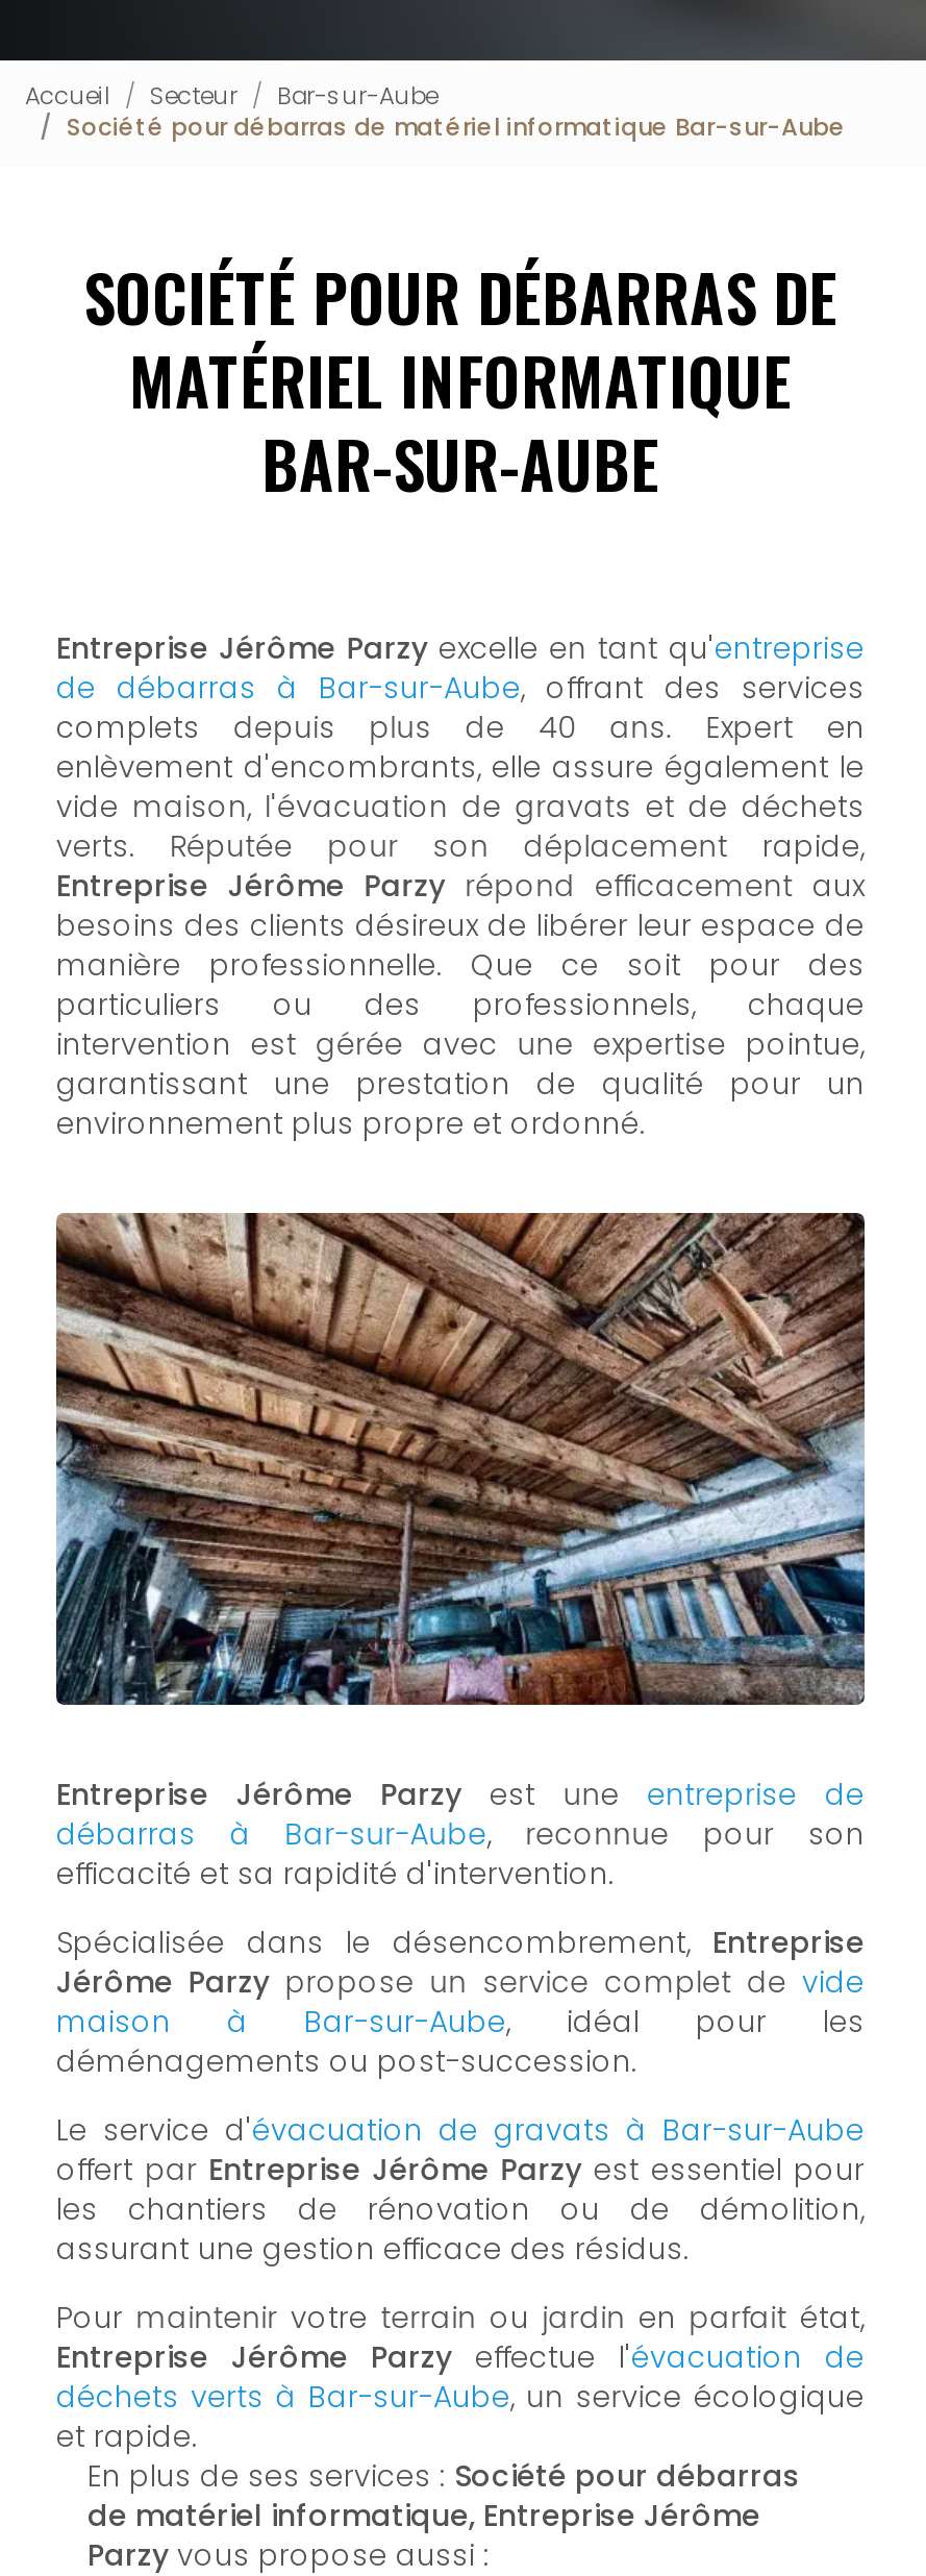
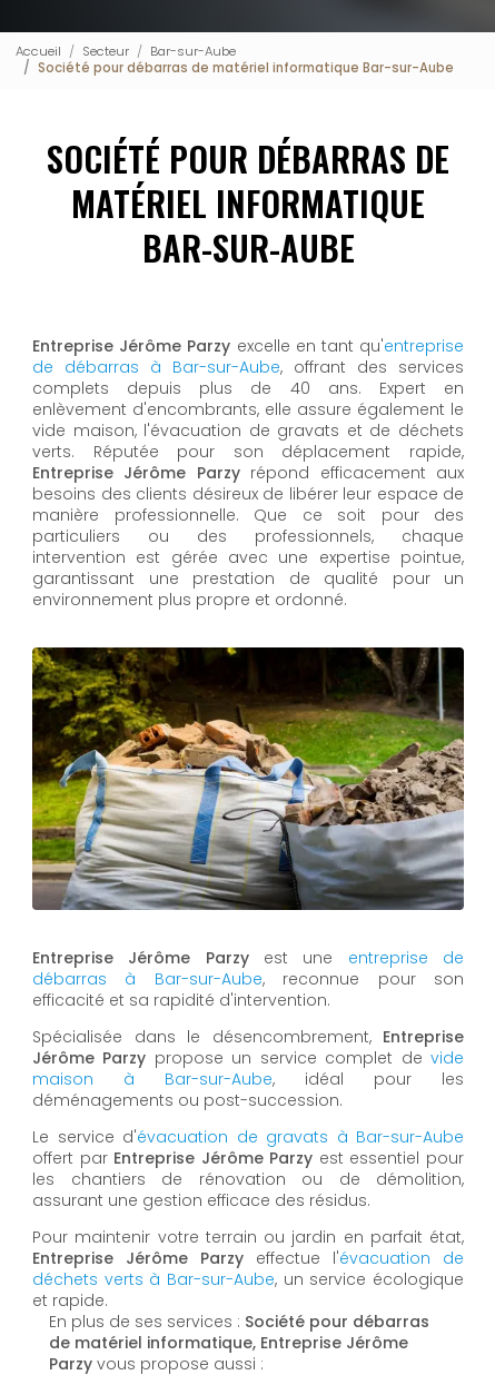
- [image]
+ [image]
